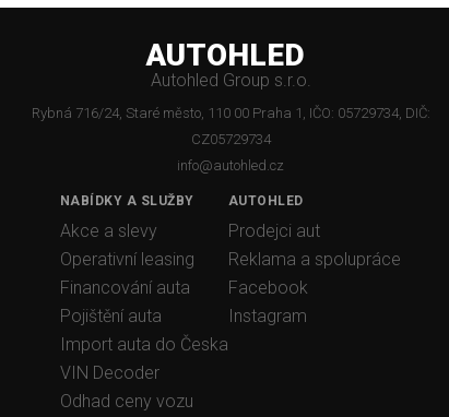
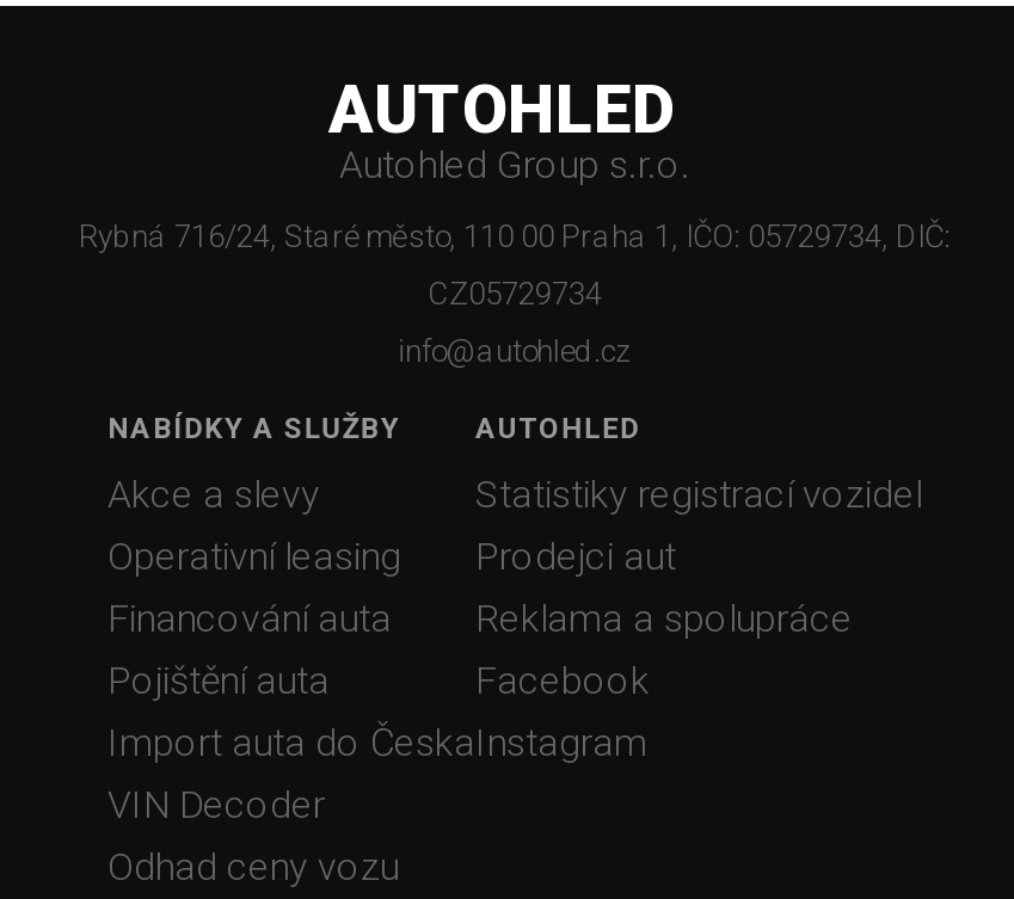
moved down: Prodejci aut | Reklama a spolupráce | Facebook | Instagram

+ Statistiky registrací vozidel
